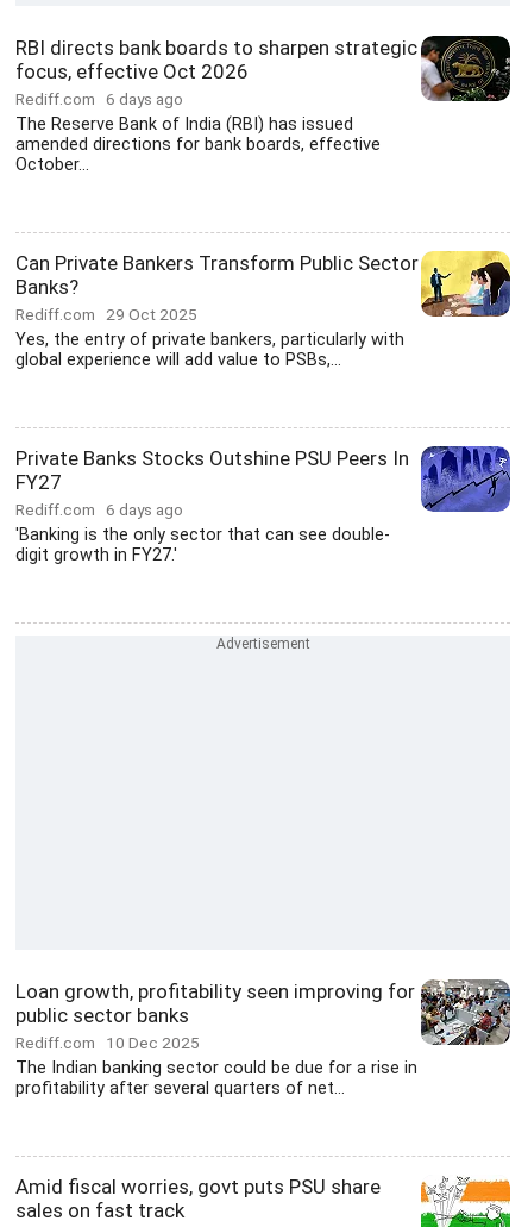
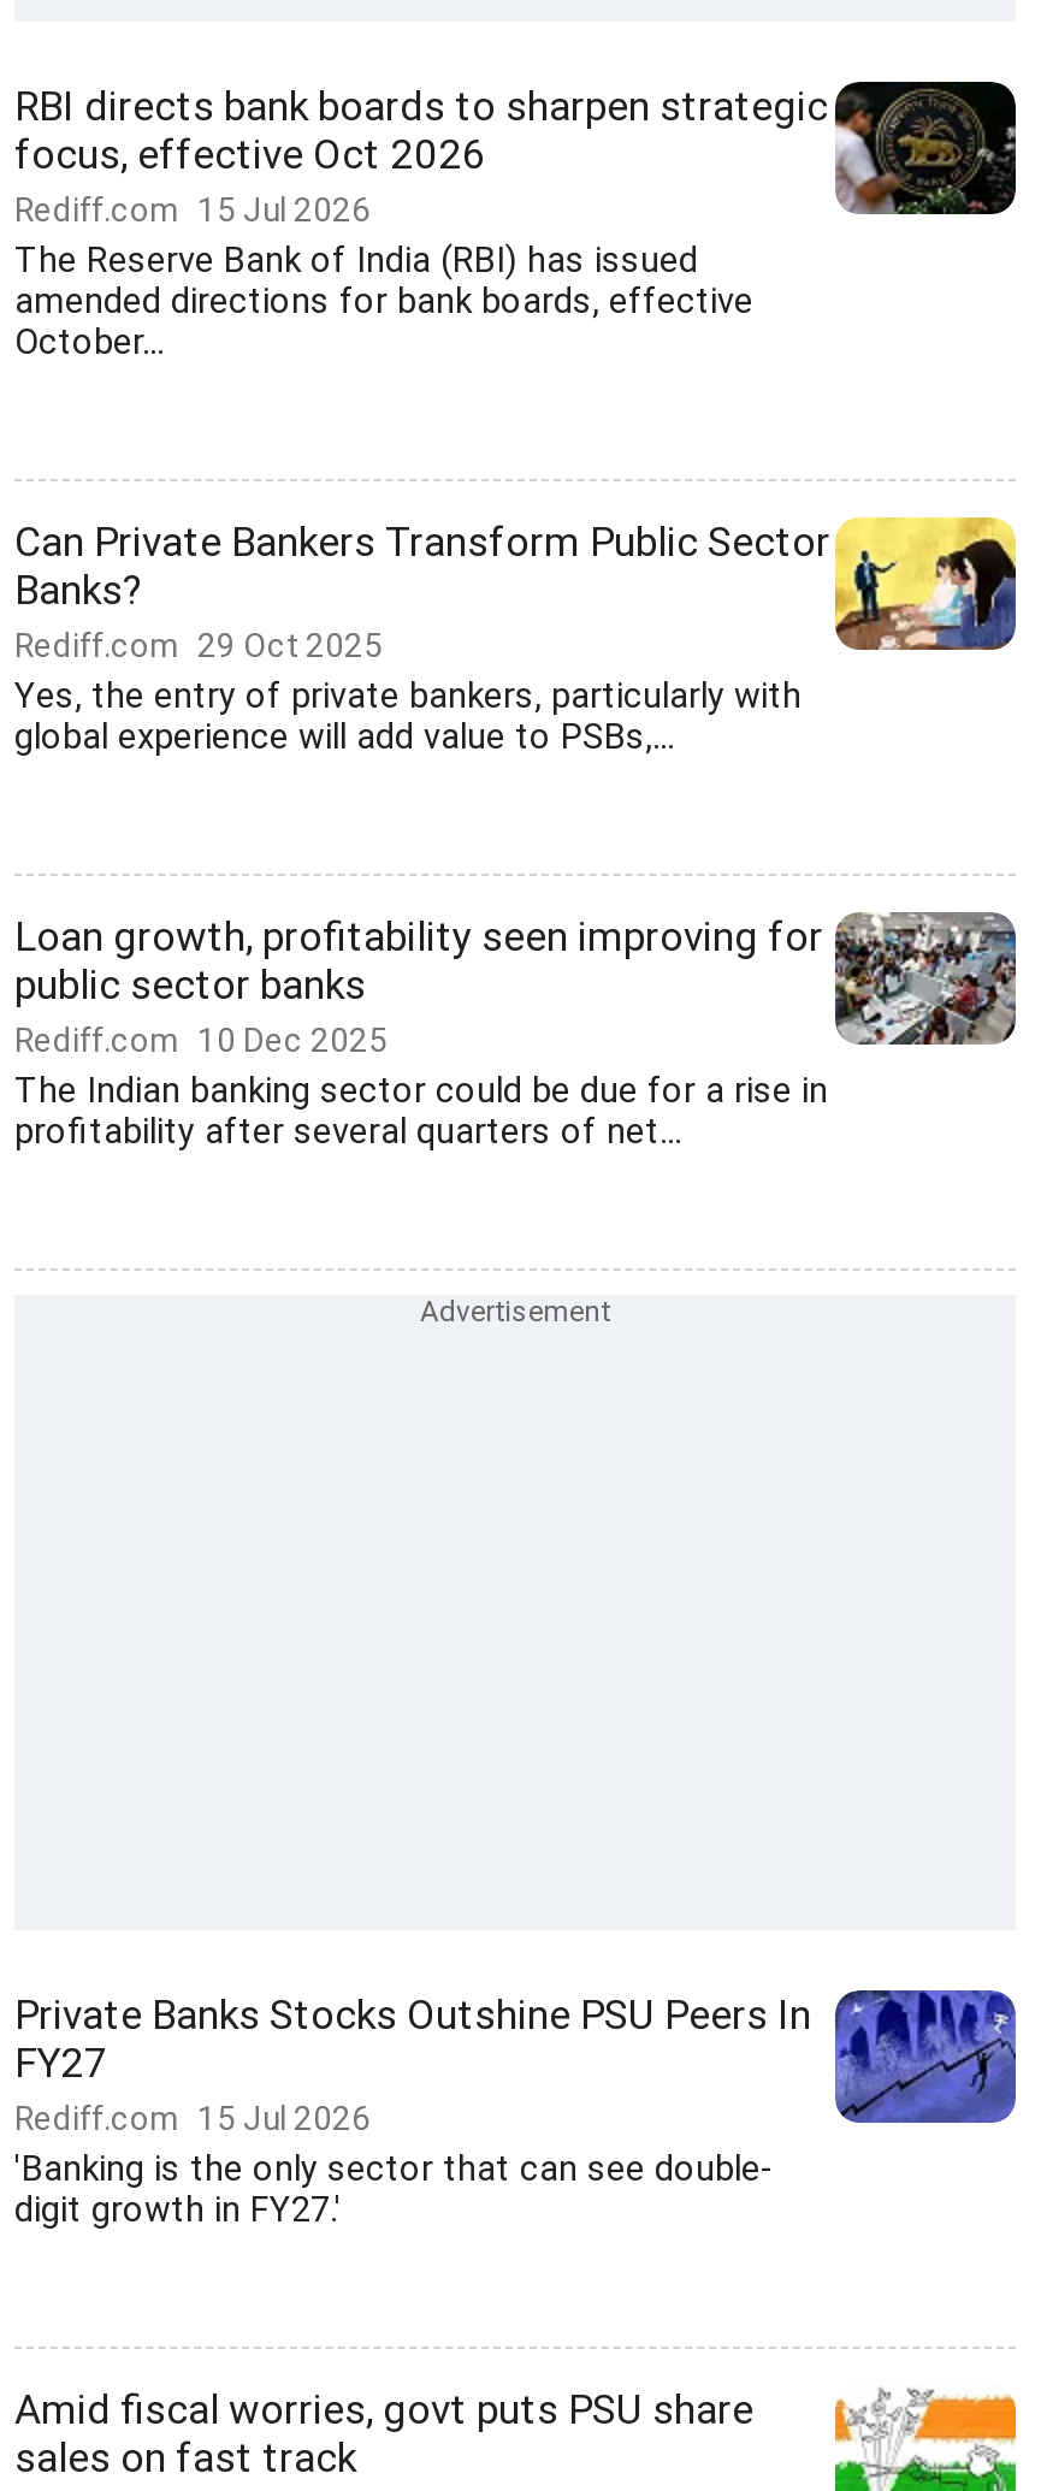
- Rediff.com 6 days ago
+ Rediff.com 15 Jul 2026

moved down: [image] | Private Banks Stocks Outshine PSU Peers In | FY27

- Rediff.com 6 days ago

moved down: 'Banking is the only sector that can see double- | digit growth in FY27.'

moved up: [image] | Loan growth, profitability seen improving for | public sector banks | Rediff.com 10 Dec 2025 | The Indian banking sector could be due for a rise in | profitability after several quarters of net...

+ Rediff.com 15 Jul 2026
